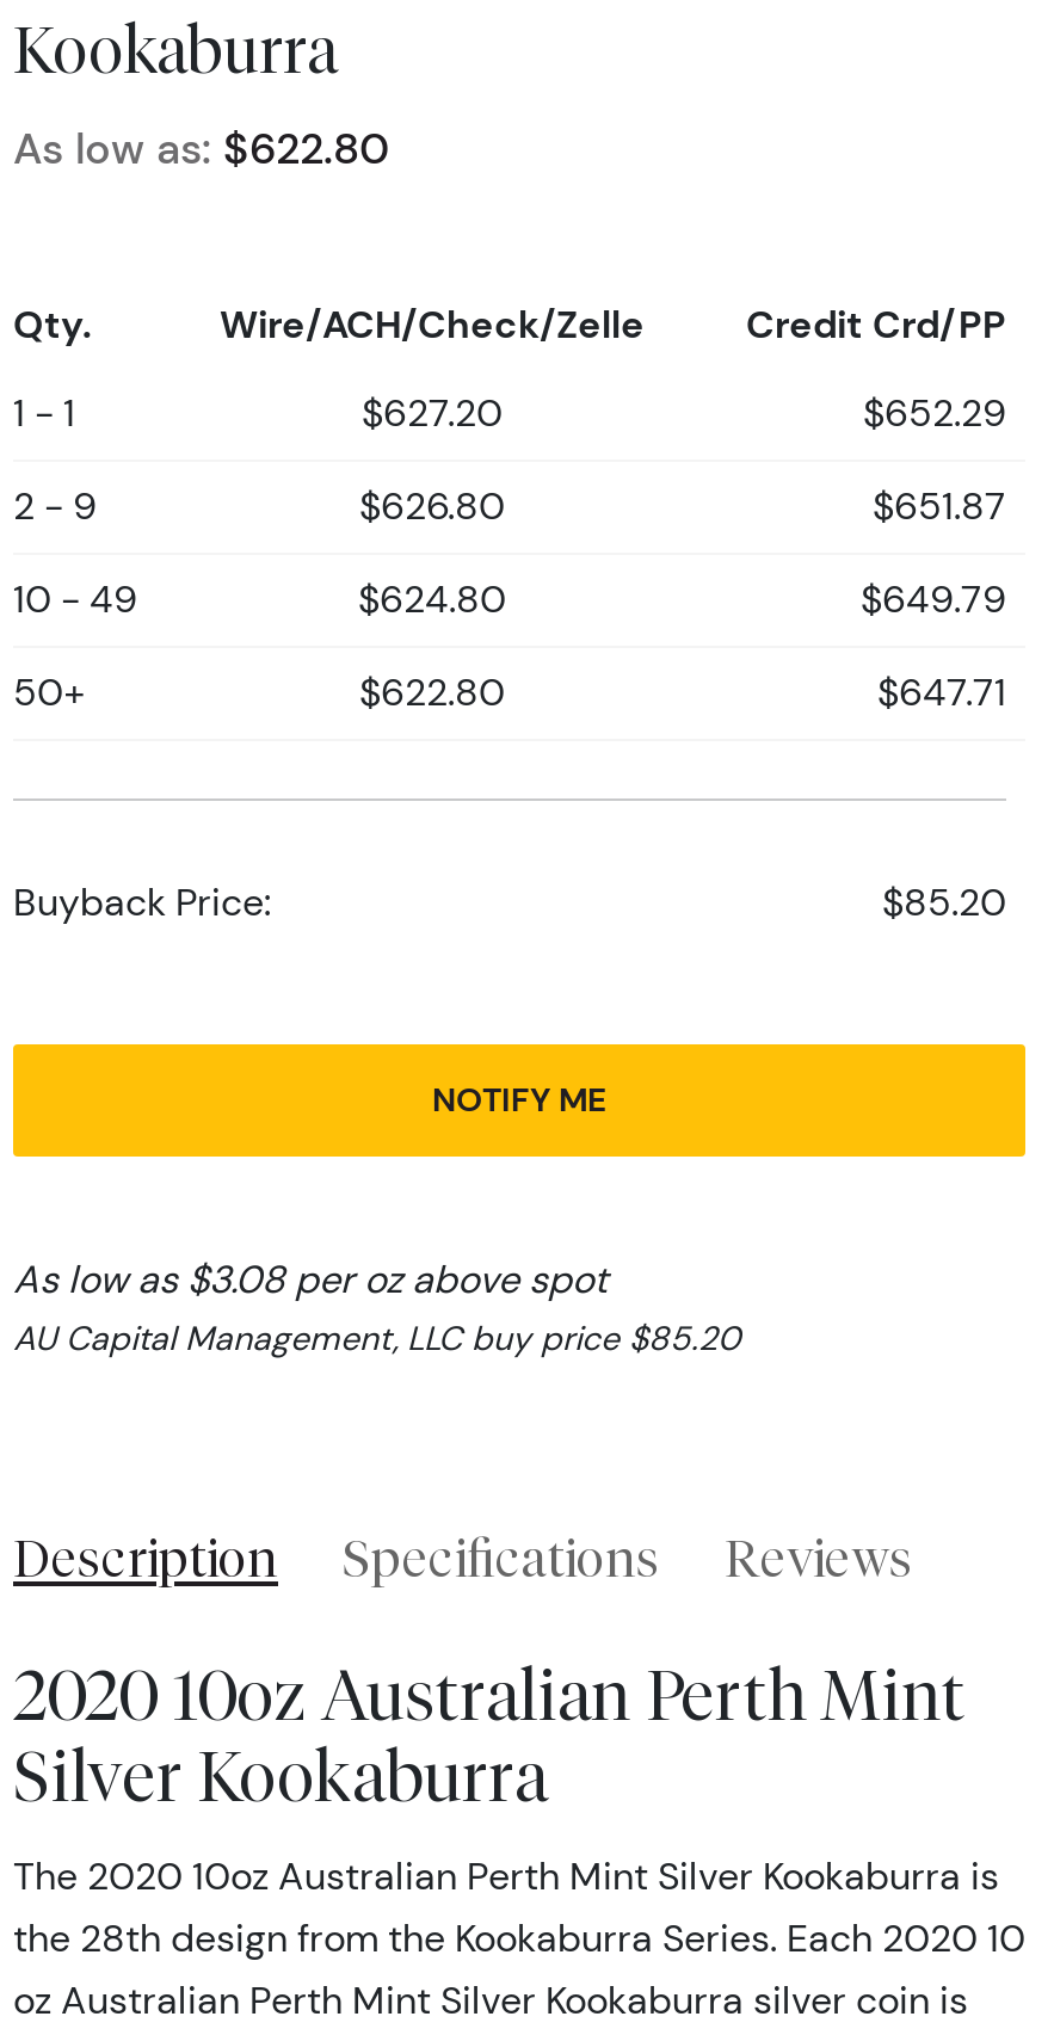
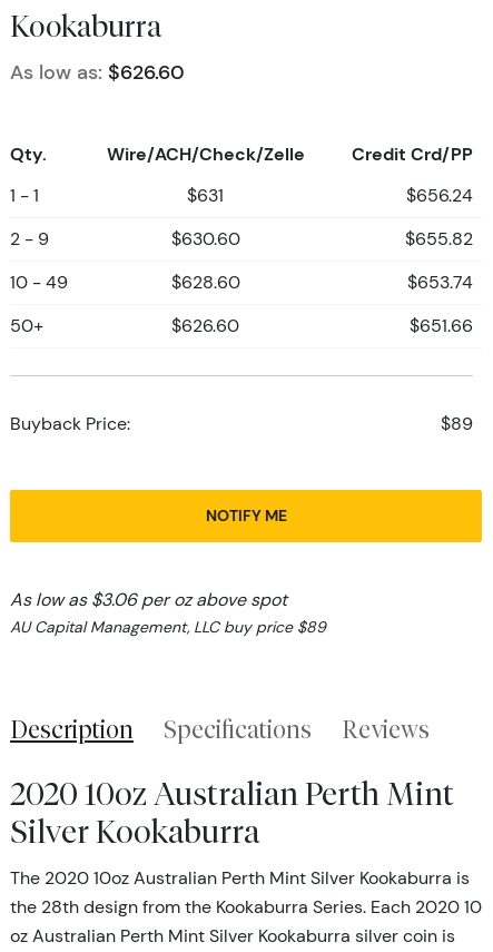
- As low as: $622.80
+ As low as: $626.60

- $627.20
+ $631

- $652.29
+ $656.24

- $626.80
+ $630.60

- $651.87
+ $655.82

- $624.80
+ $628.60

- $649.79
+ $653.74

- $622.80
+ $626.60

- $647.71
+ $651.66

- $85.20
+ $89

- As low as $3.08 per oz above spot
+ As low as $3.06 per oz above spot

- AU Capital Management, LLC buy price $85.20
+ AU Capital Management, LLC buy price $89
